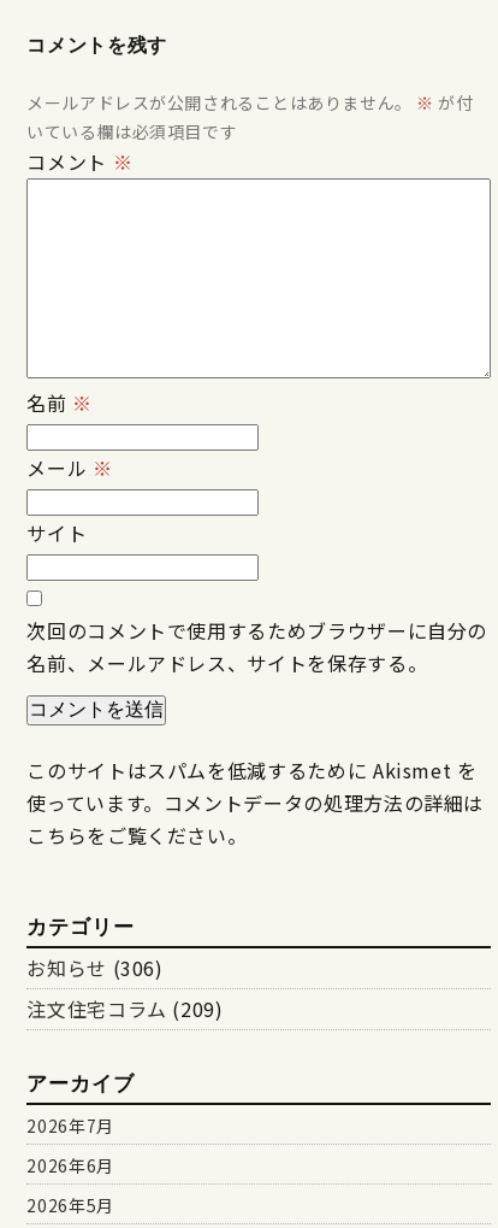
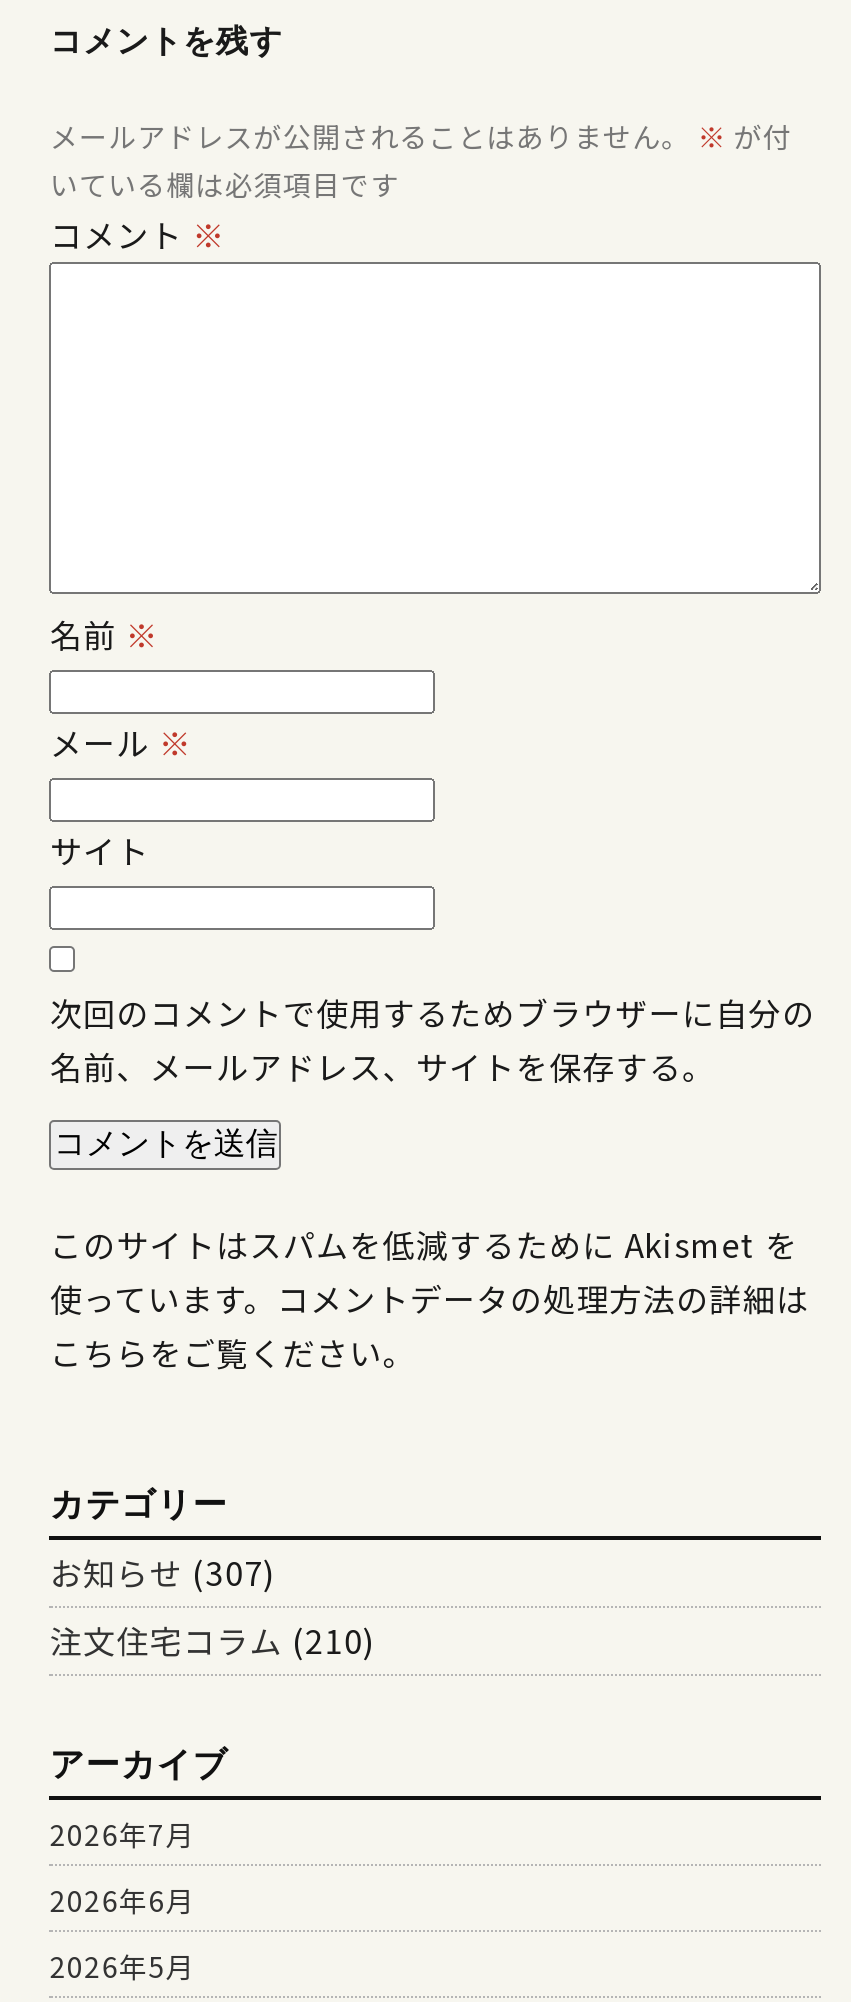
- お知らせ(306)
+ お知らせ(307)

- 注文住宅コラム(209)
+ 注文住宅コラム(210)
